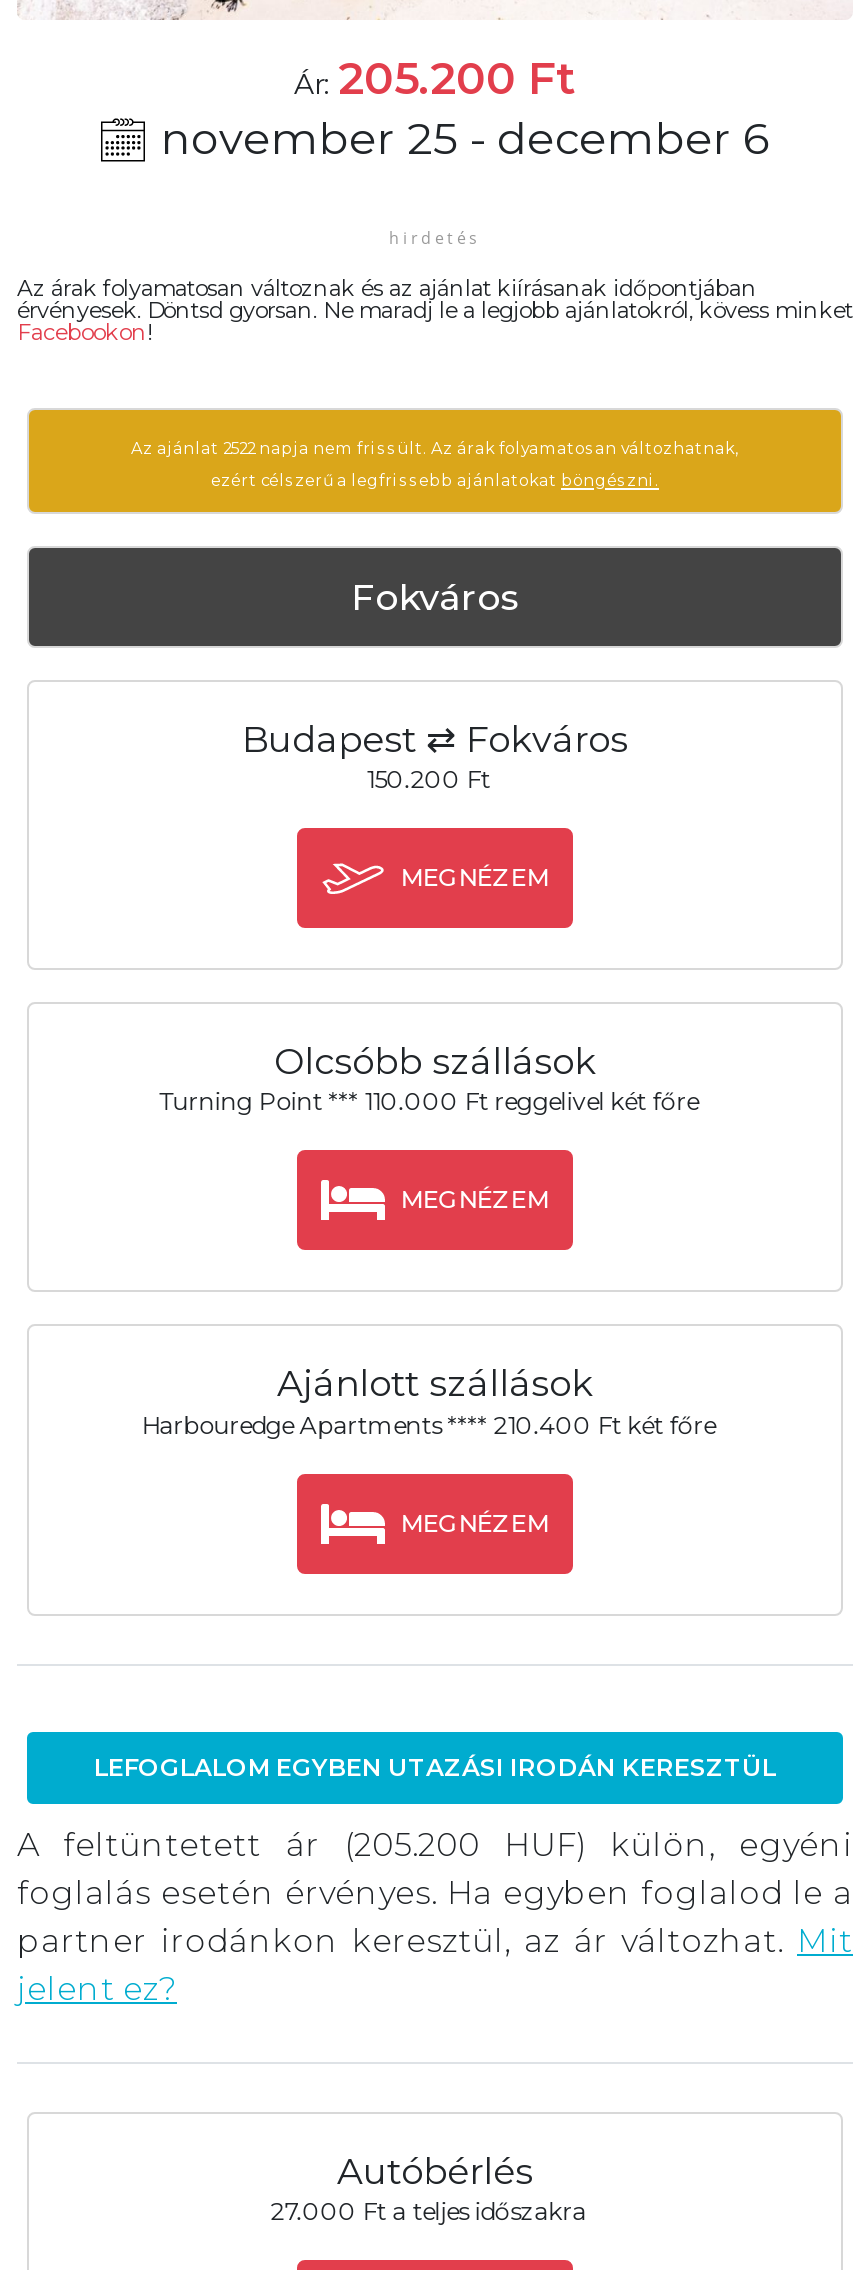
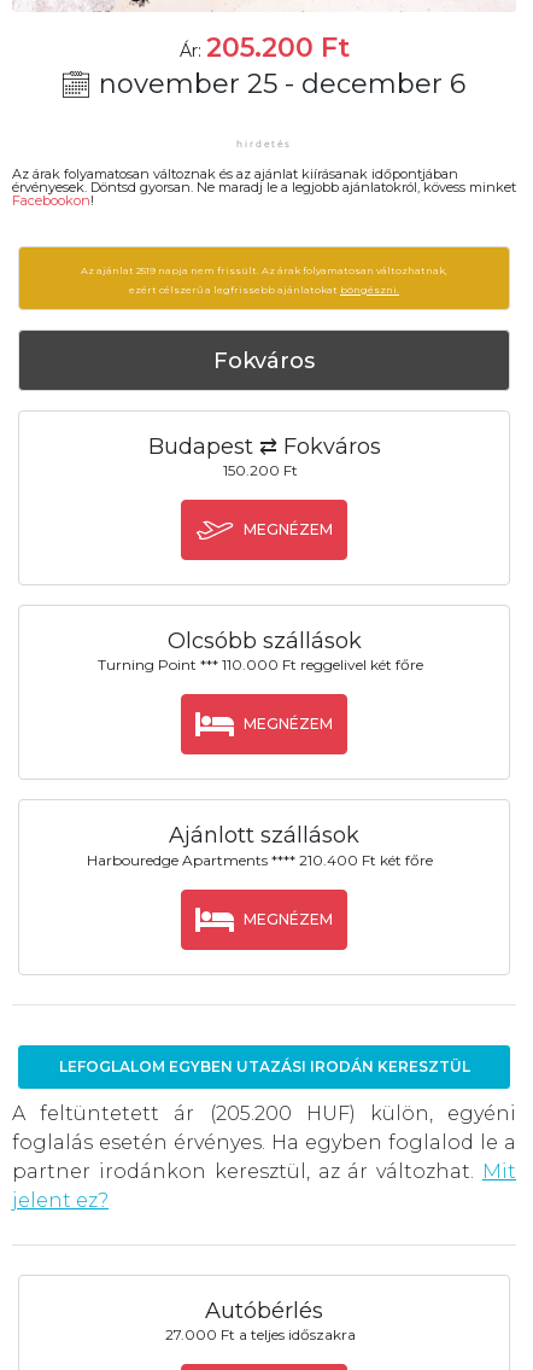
- Az ajánlat 2522 napja nem frissült. Az árak folyamatosan változhatnak,
+ Az ajánlat 2519 napja nem frissült. Az árak folyamatosan változhatnak,
